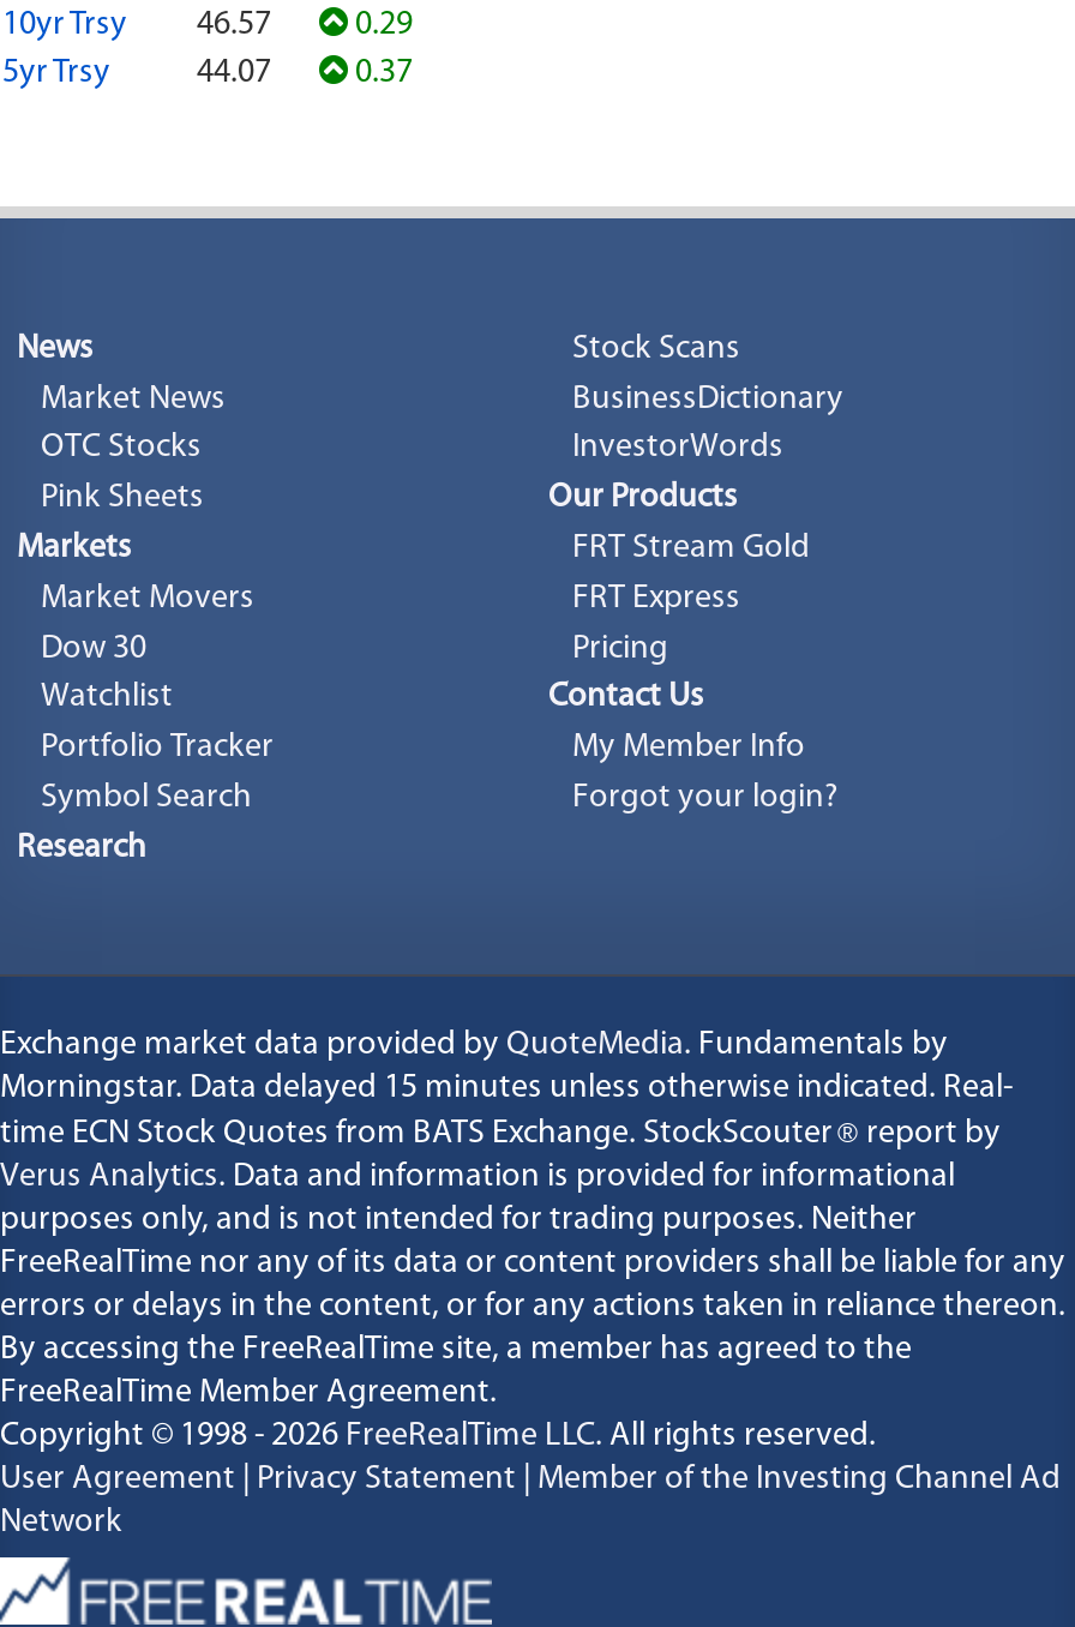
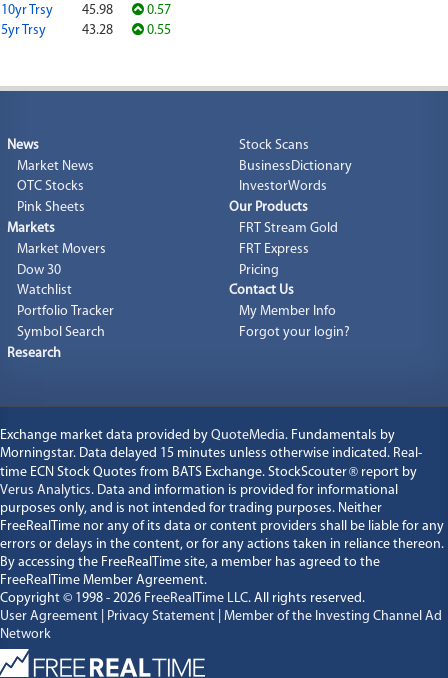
- 10yr Trsy 46.57
+ 10yr Trsy 45.98

- 0.29
+ 0.57

- 44.07
+ 43.28

- 0.37
+ 0.55
